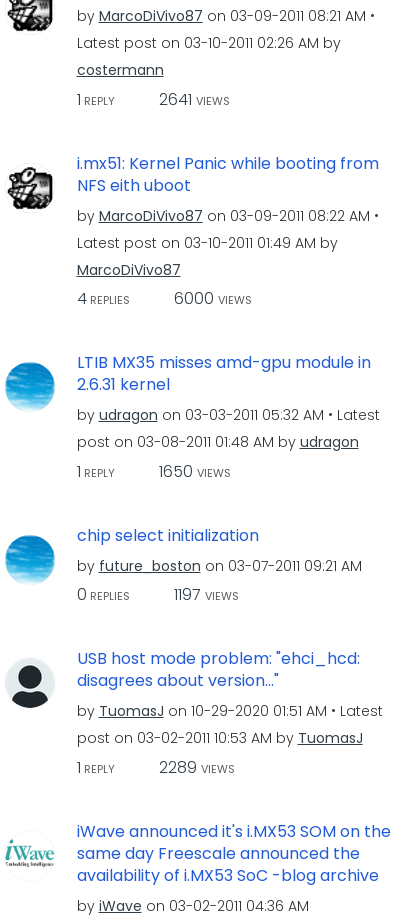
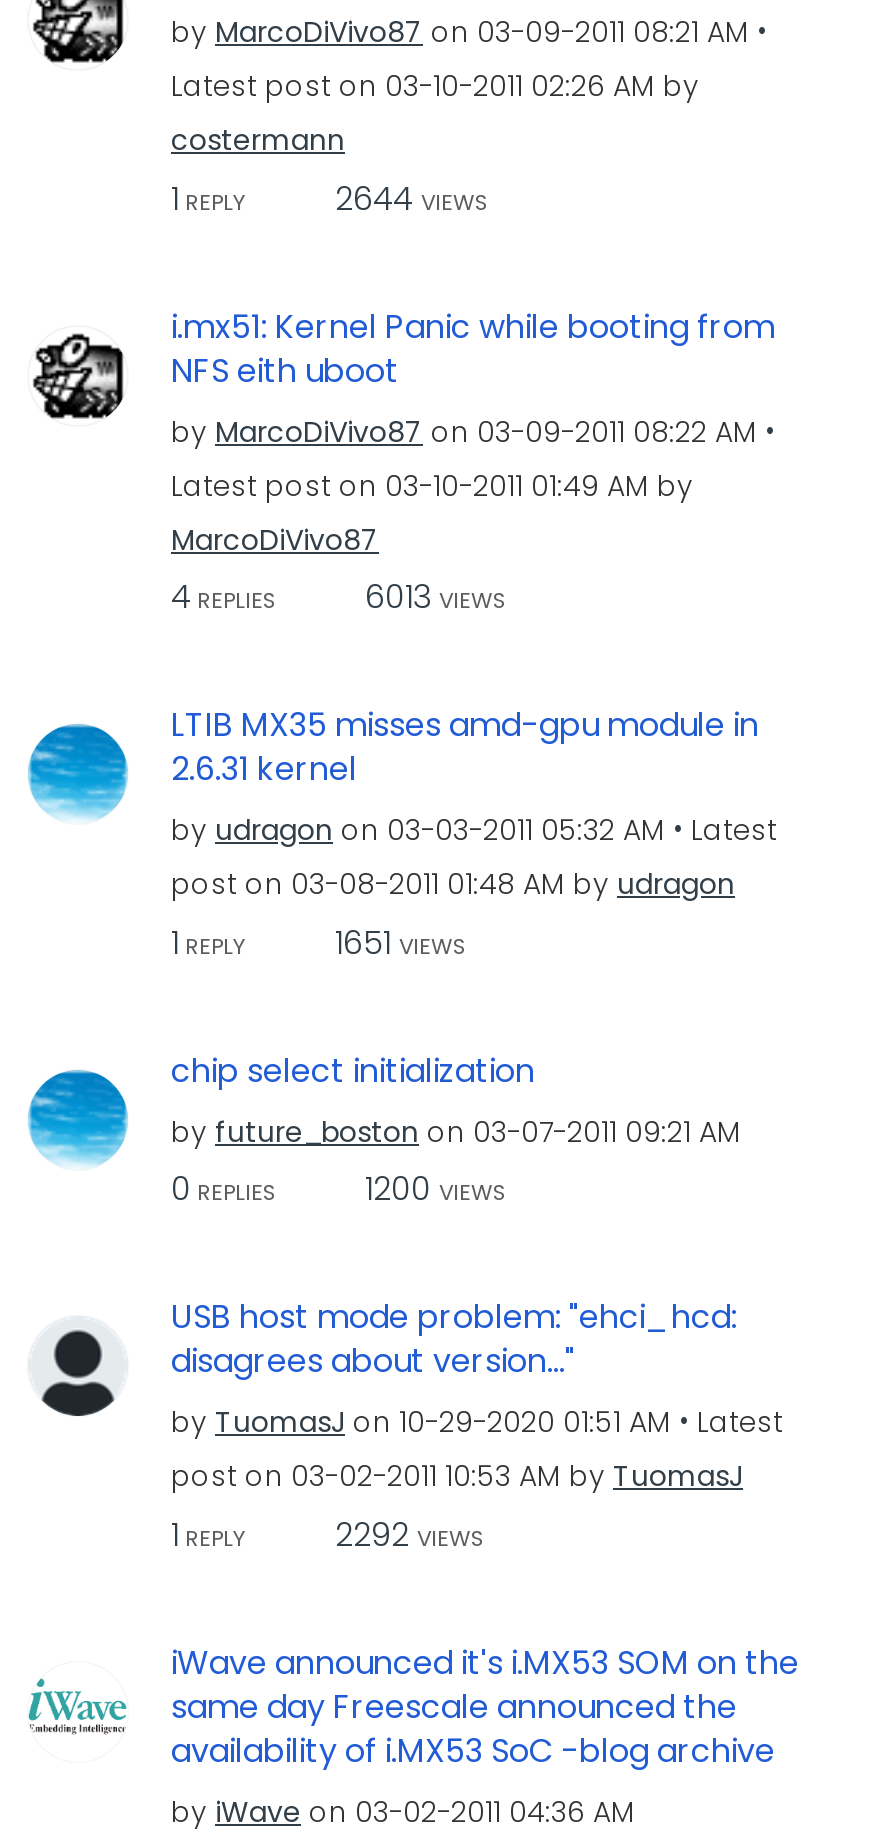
- 1 REPLY 2641 VIEWS
+ 1 REPLY 2644 VIEWS

- 4 REPLIES 6000 VIEWS
+ 4 REPLIES 6013 VIEWS

- 1 REPLY 1650 VIEWS
+ 1 REPLY 1651 VIEWS

- 1197 VIEWS
+ 1200 VIEWS

- 1 REPLY 2289 VIEWS
+ 1 REPLY 2292 VIEWS
